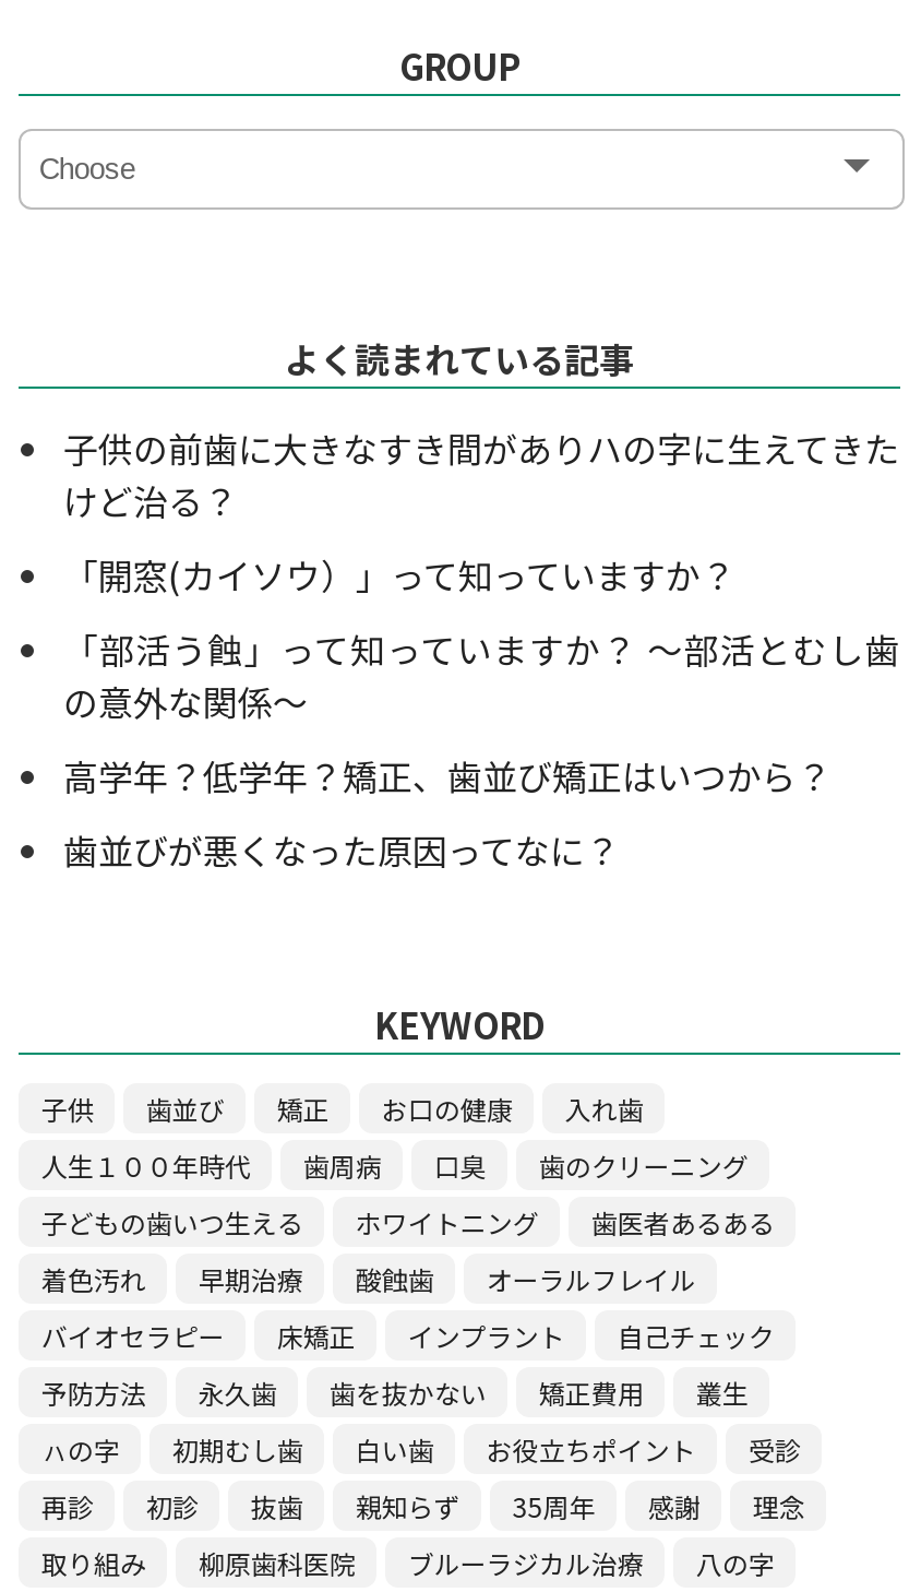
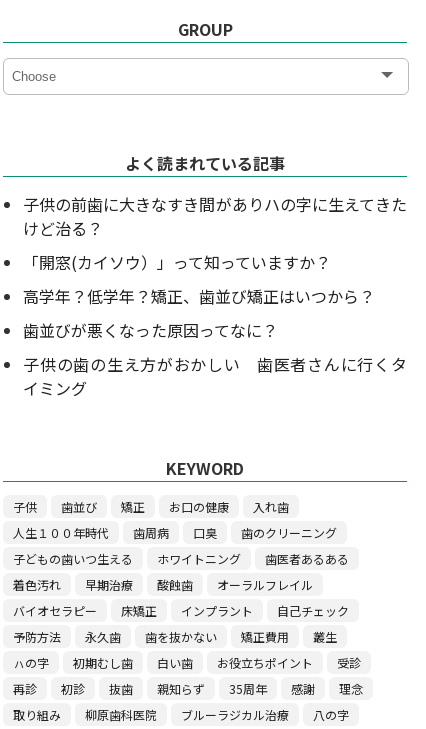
- 「部活う蝕」って知っていますか？ 〜部活とむし歯
- の意外な関係〜

moved up: 高学年？低学年？矯正、歯並び矯正はいつから？ | 歯並びが悪くなった原因ってなに？

+ 子供の歯の生え方がおかしい 歯医者さんに行くタ
+ イミング
